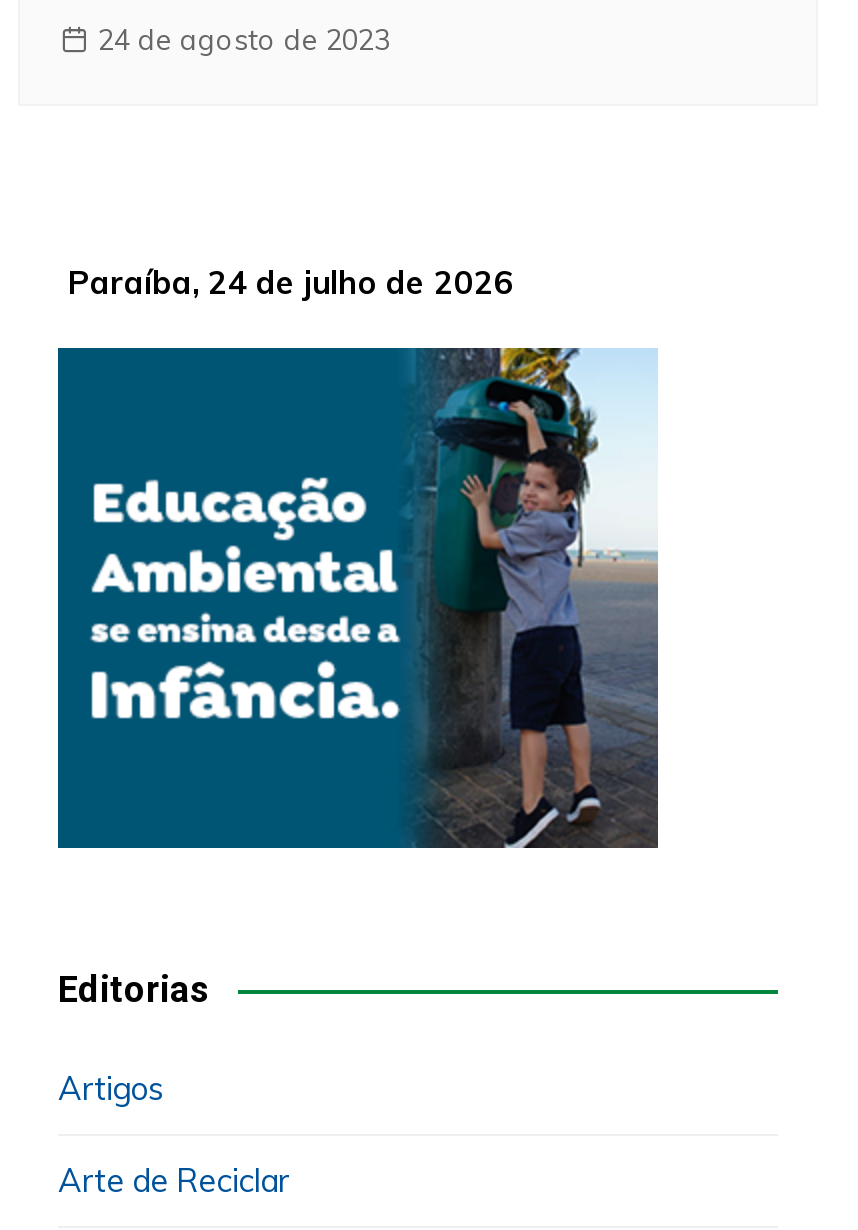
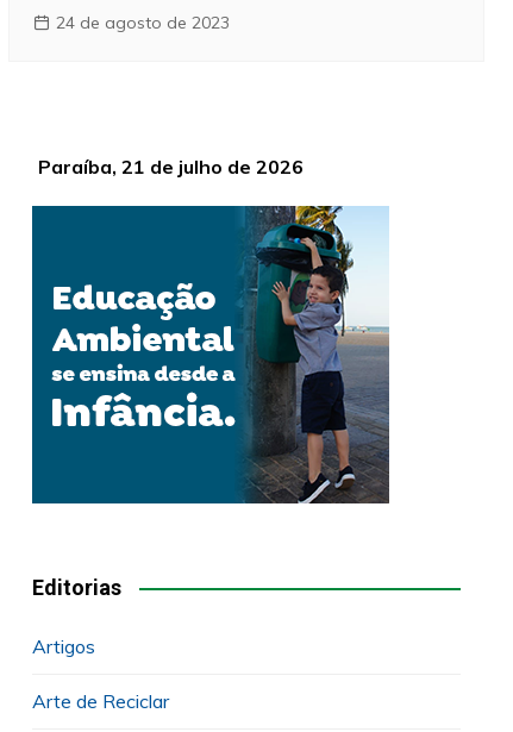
- Paraíba, 24 de julho de 2026
+ Paraíba, 21 de julho de 2026
